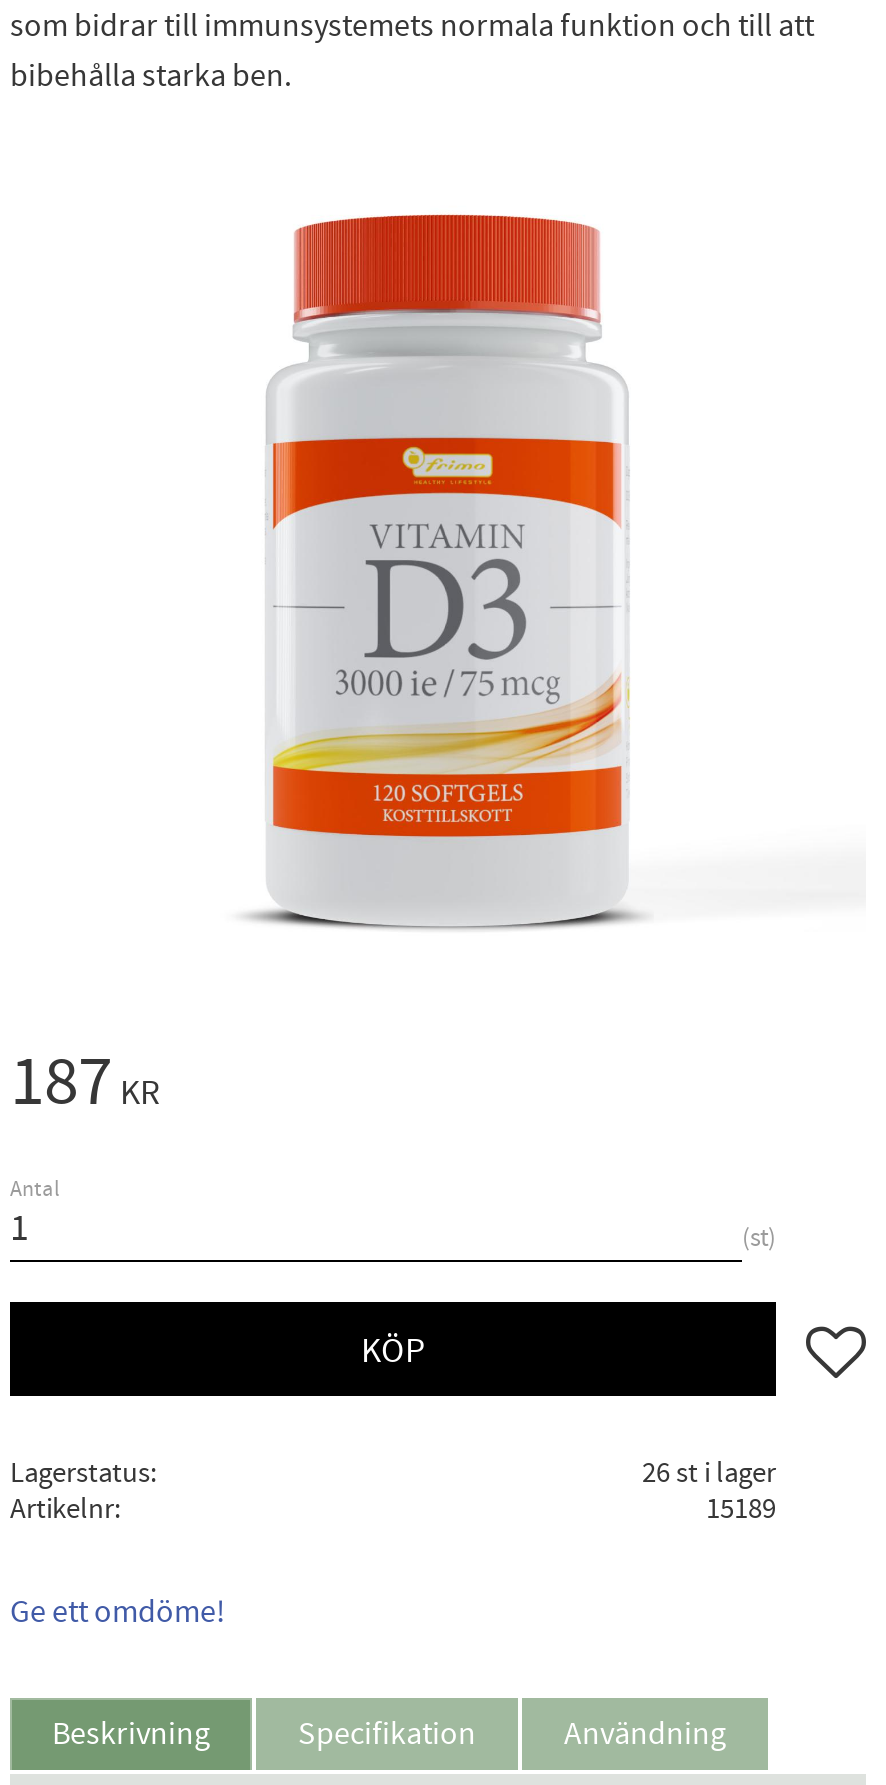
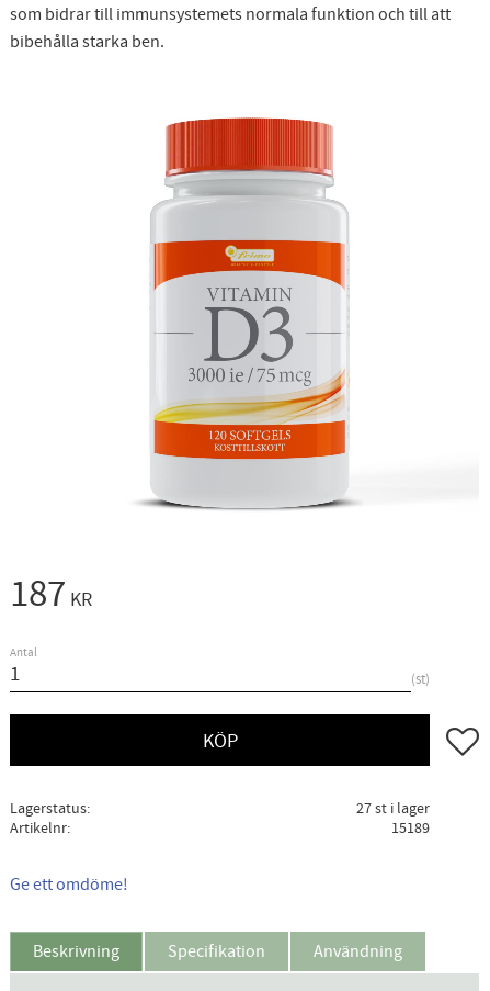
- 26 st i lager
+ 27 st i lager
